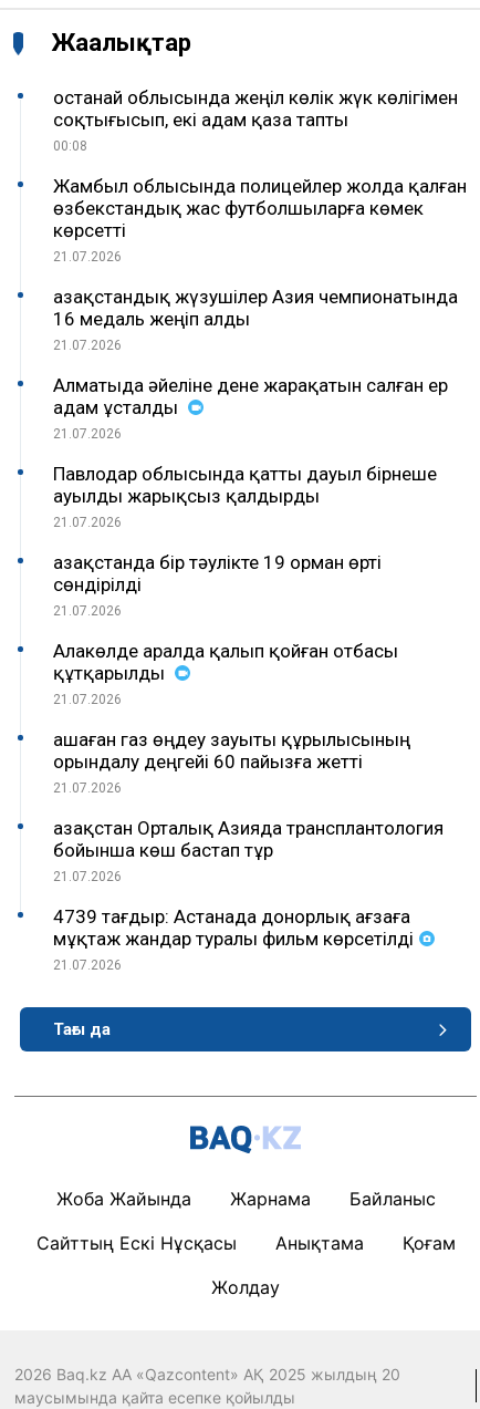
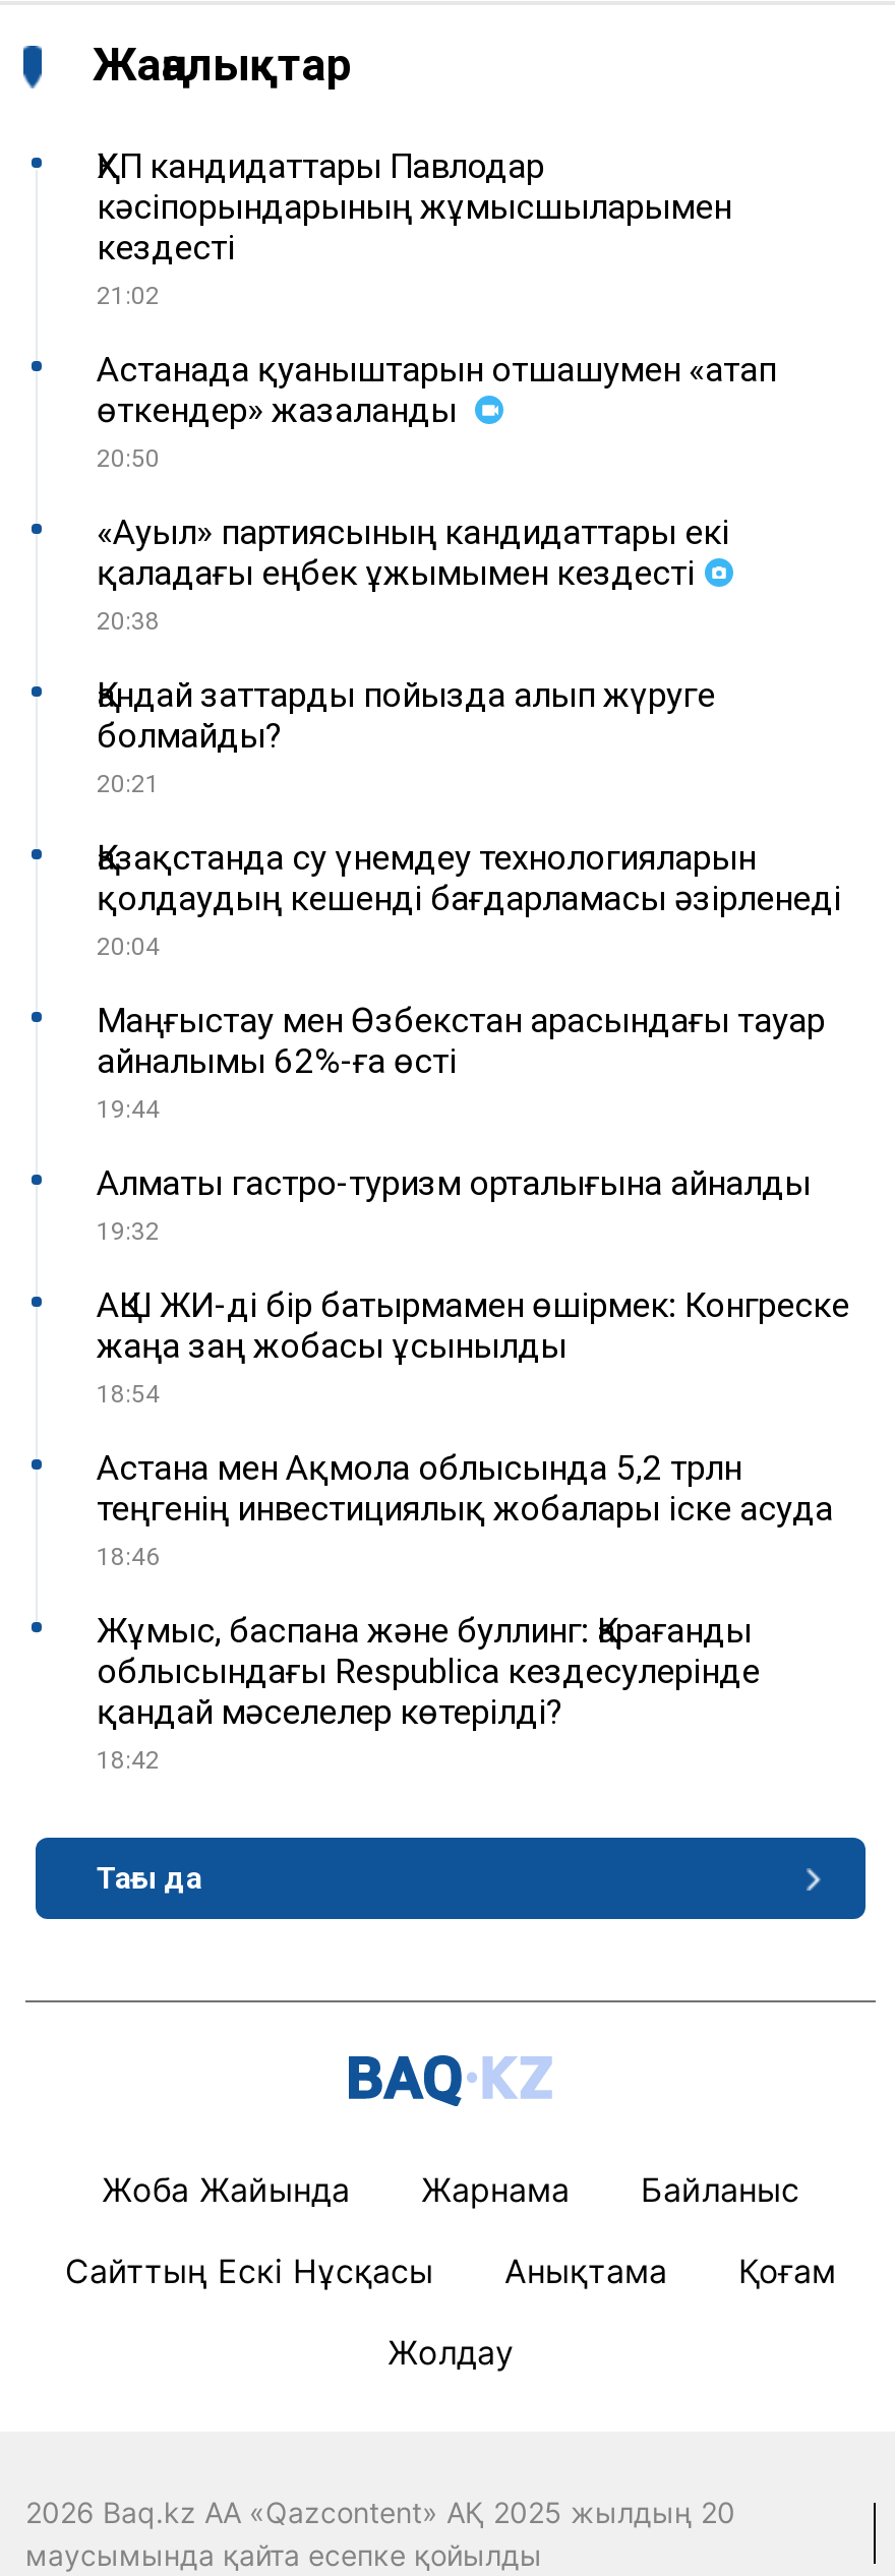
- Қостанай облысында жеңіл көлік жүк көлігімен
- соқтығысып, екі адам қаза тапты
- 00:08
+ ҚХП кандидаттары Павлодар
+ кәсіпорындарының жұмысшыларымен
+ кездесті
+ 21:02

- Жамбыл облысында полицейлер жолда қалған
- өзбекстандық жас футболшыларға көмек
- көрсетті
- 21.07.2026
+ Астанада қуаныштарын отшашумен «атап
+ өткендер» жазаланды
+ 20:50

- Қазақстандық жүзушілер Азия чемпионатында
- 16 медаль жеңіп алды
- 21.07.2026
+ «Ауыл» партиясының кандидаттары екі
+ қаладағы еңбек ұжымымен кездесті
+ 20:38

- Алматыда әйеліне дене жарақатын салған ер
- адам ұсталды
- 21.07.2026
+ Қандай заттарды пойызда алып жүруге
+ болмайды?
+ 20:21

- Павлодар облысында қатты дауыл бірнеше
- ауылды жарықсыз қалдырды
- 21.07.2026
+ Қазақстанда су үнемдеу технологияларын
+ қолдаудың кешенді бағдарламасы әзірленеді
+ 20:04

- Қазақстанда бір тәулікте 19 орман өрті
- сөндірілді
- 21.07.2026
+ Маңғыстау мен Өзбекстан арасындағы тауар
+ айналымы 62%-ға өсті
+ 19:44

- Алакөлде аралда қалып қойған отбасы
- құтқарылды
- 21.07.2026
+ Алматы гастро-туризм орталығына айналды
+ 19:32

- Қашаған газ өңдеу зауыты құрылысының
- орындалу деңгейі 60 пайызға жетті
- 21.07.2026
+ АҚШ ЖИ-ді бір батырмамен өшірмек: Конгреске
+ жаңа заң жобасы ұсынылды
+ 18:54

- Қазақстан Орталық Азияда трансплантология
- бойынша көш бастап тұр
- 21.07.2026
+ Астана мен Ақмола облысында 5,2 трлн
+ теңгенің инвестициялық жобалары іске асуда
+ 18:46

- 4739 тағдыр: Астанада донорлық ағзаға
- мұқтаж жандар туралы фильм көрсетілді
- 21.07.2026
+ Жұмыс, баспана және буллинг: Қарағанды
+ облысындағы Respublica кездесулерінде
+ қандай мәселелер көтерілді?
+ 18:42
